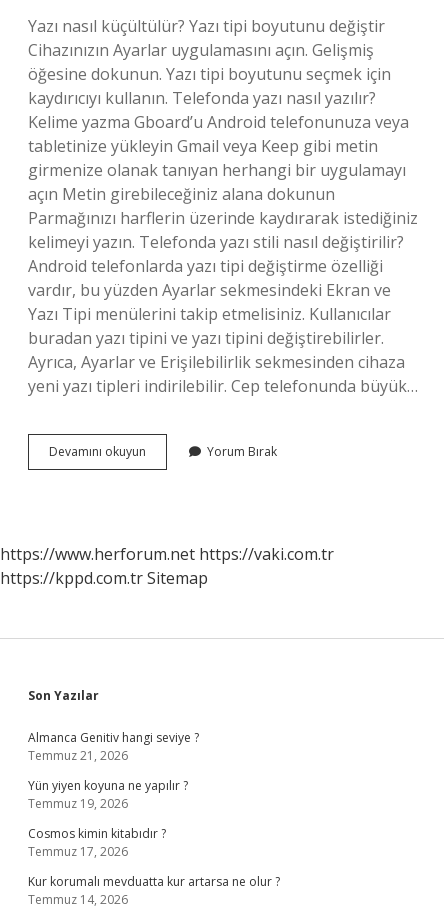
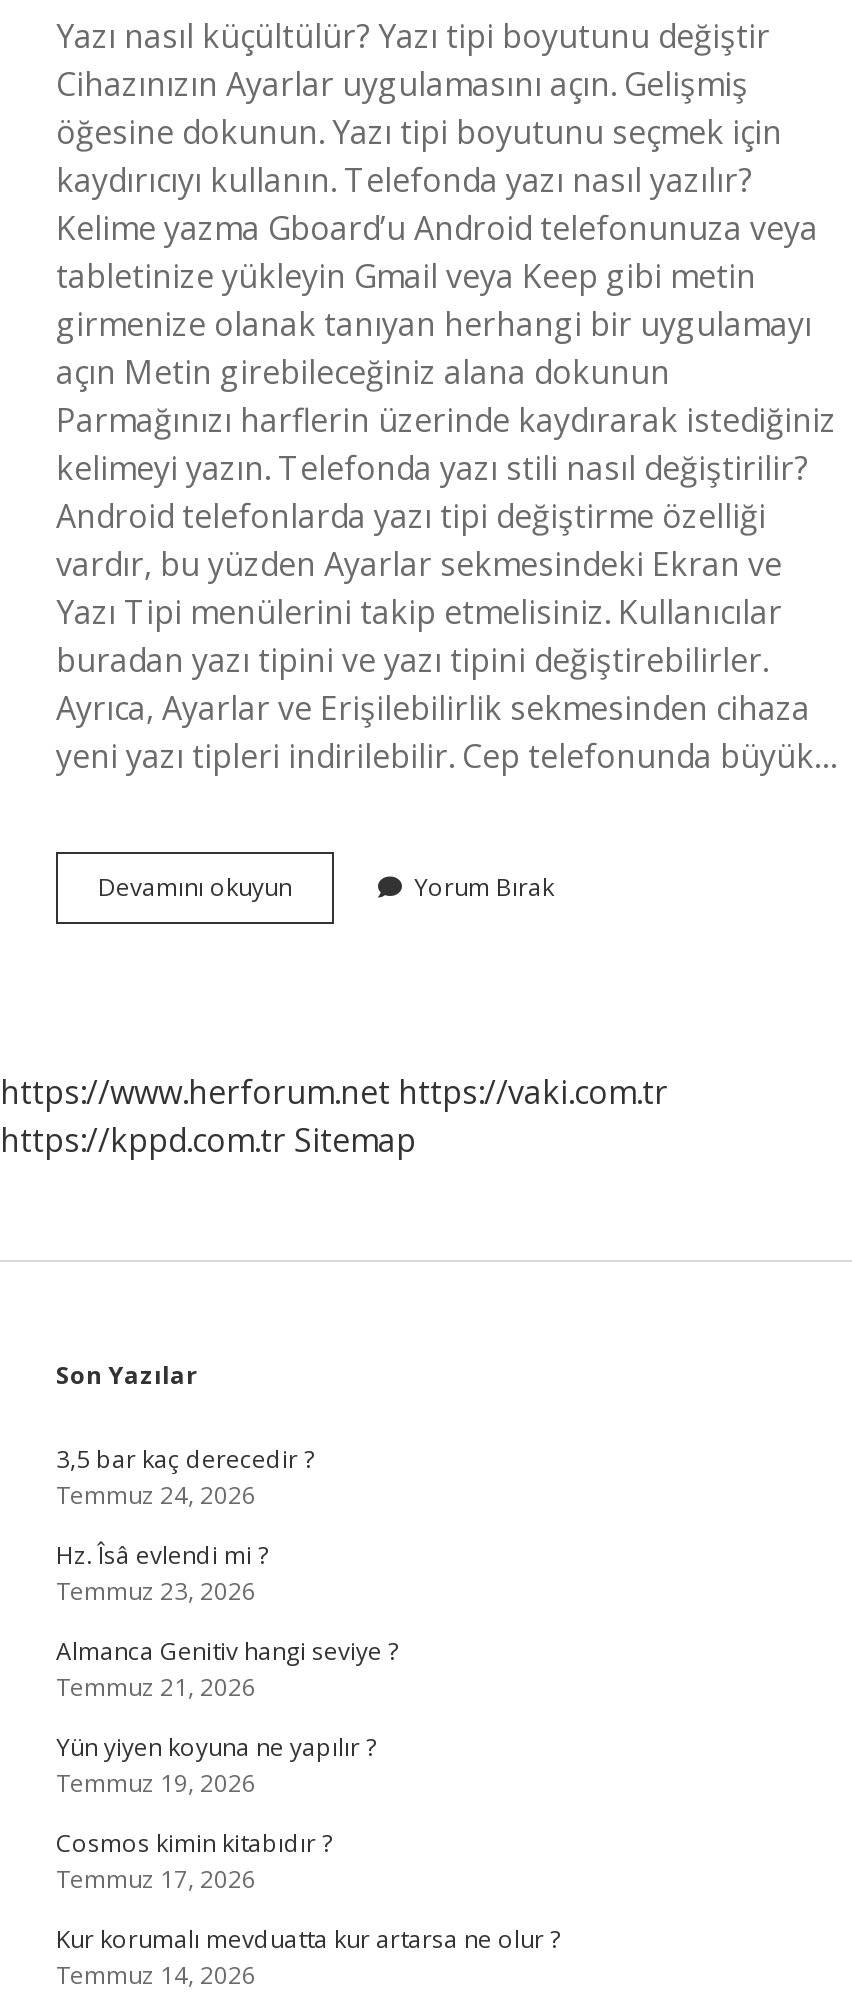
+ 3,5 bar kaç derecedir ?
+ Temmuz 24, 2026
+ Hz. Îsâ evlendi mi ?
+ Temmuz 23, 2026
